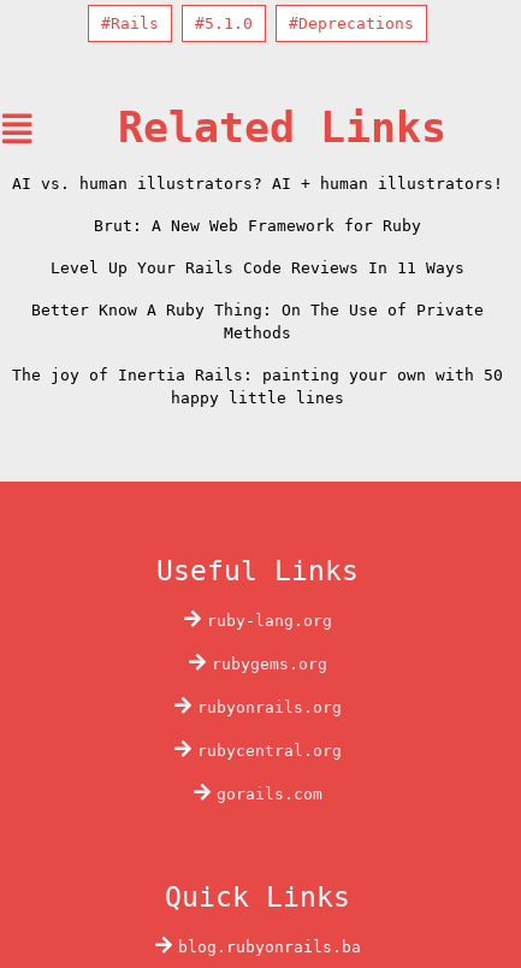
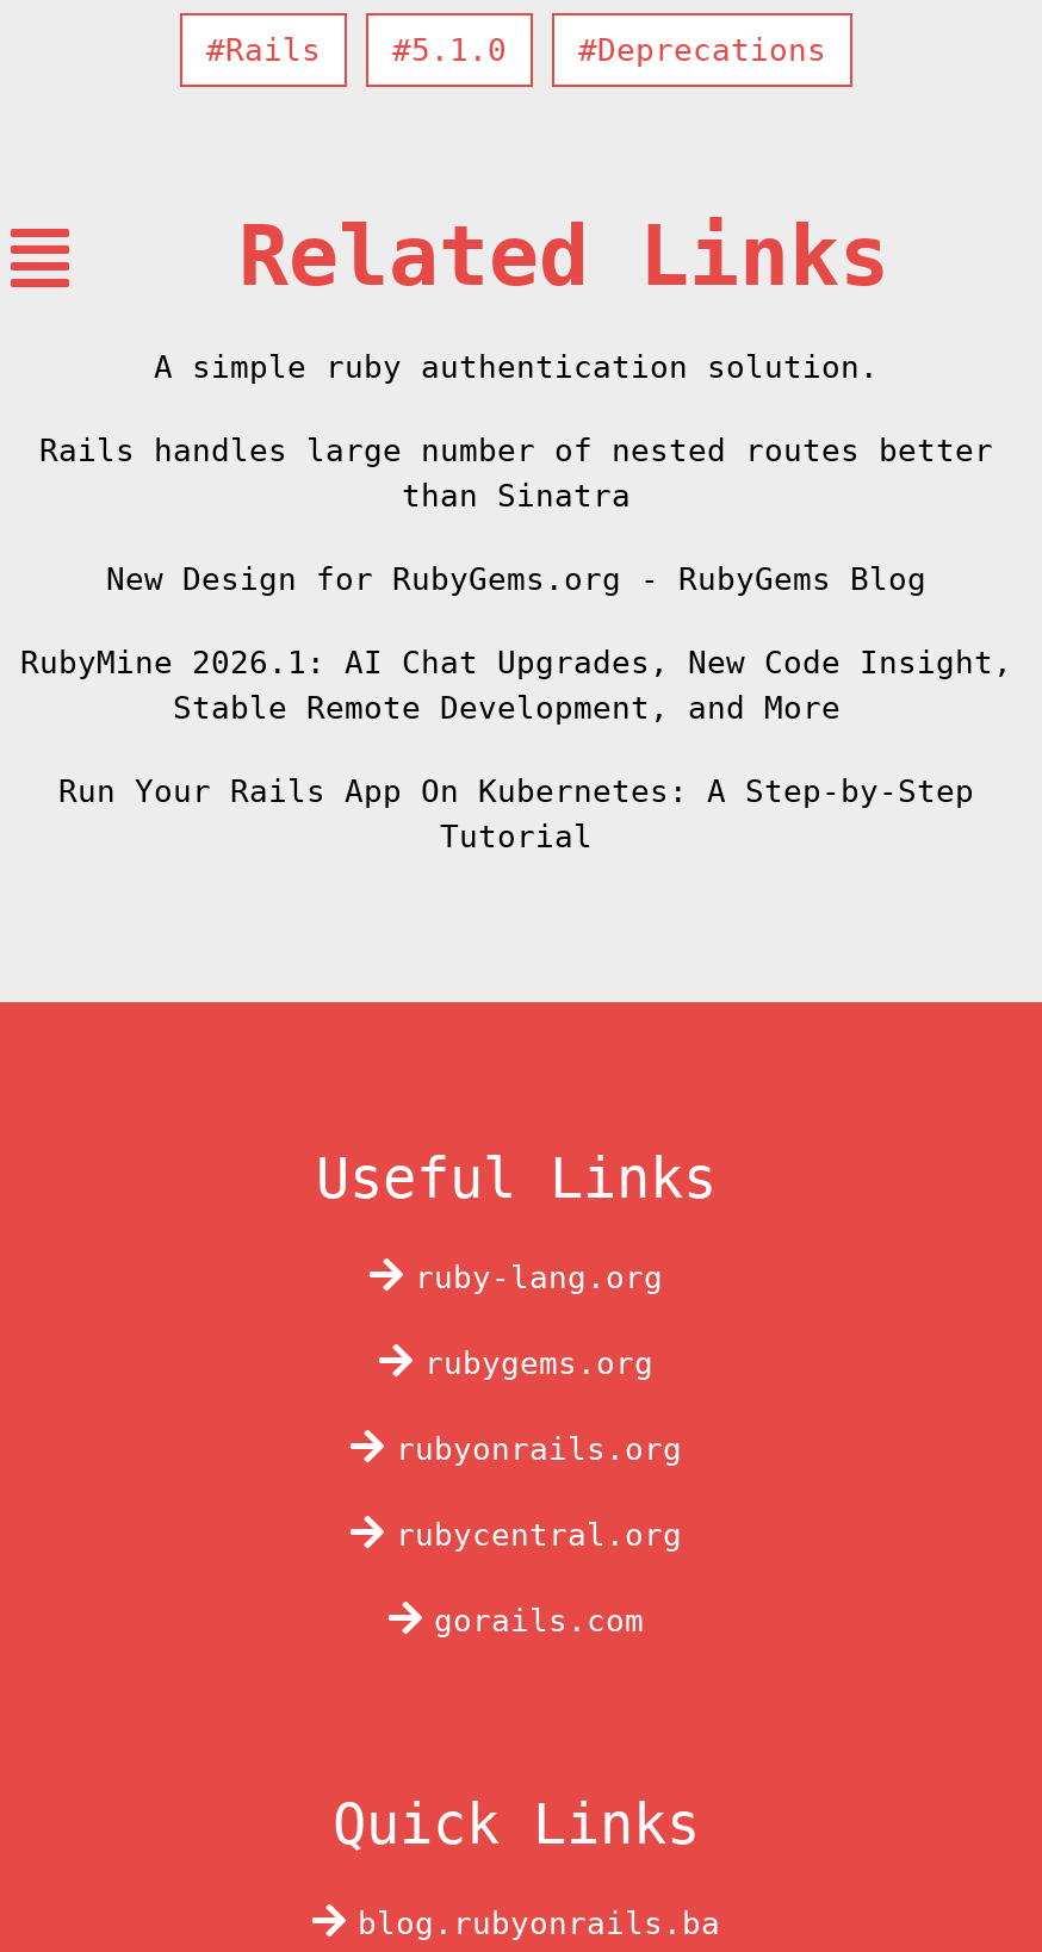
- AI vs. human illustrators? AI + human illustrators!
+ A simple ruby authentication solution.

- Brut: A New Web Framework for Ruby
+ Rails handles large number of nested routes better
+ than Sinatra

- Level Up Your Rails Code Reviews In 11 Ways
+ New Design for RubyGems.org - RubyGems Blog

- Better Know A Ruby Thing: On The Use of Private
- Methods
+ RubyMine 2026.1: AI Chat Upgrades, New Code Insight,
+ Stable Remote Development, and More

- The joy of Inertia Rails: painting your own with 50
- happy little lines
+ Run Your Rails App On Kubernetes: A Step-by-Step
+ Tutorial
